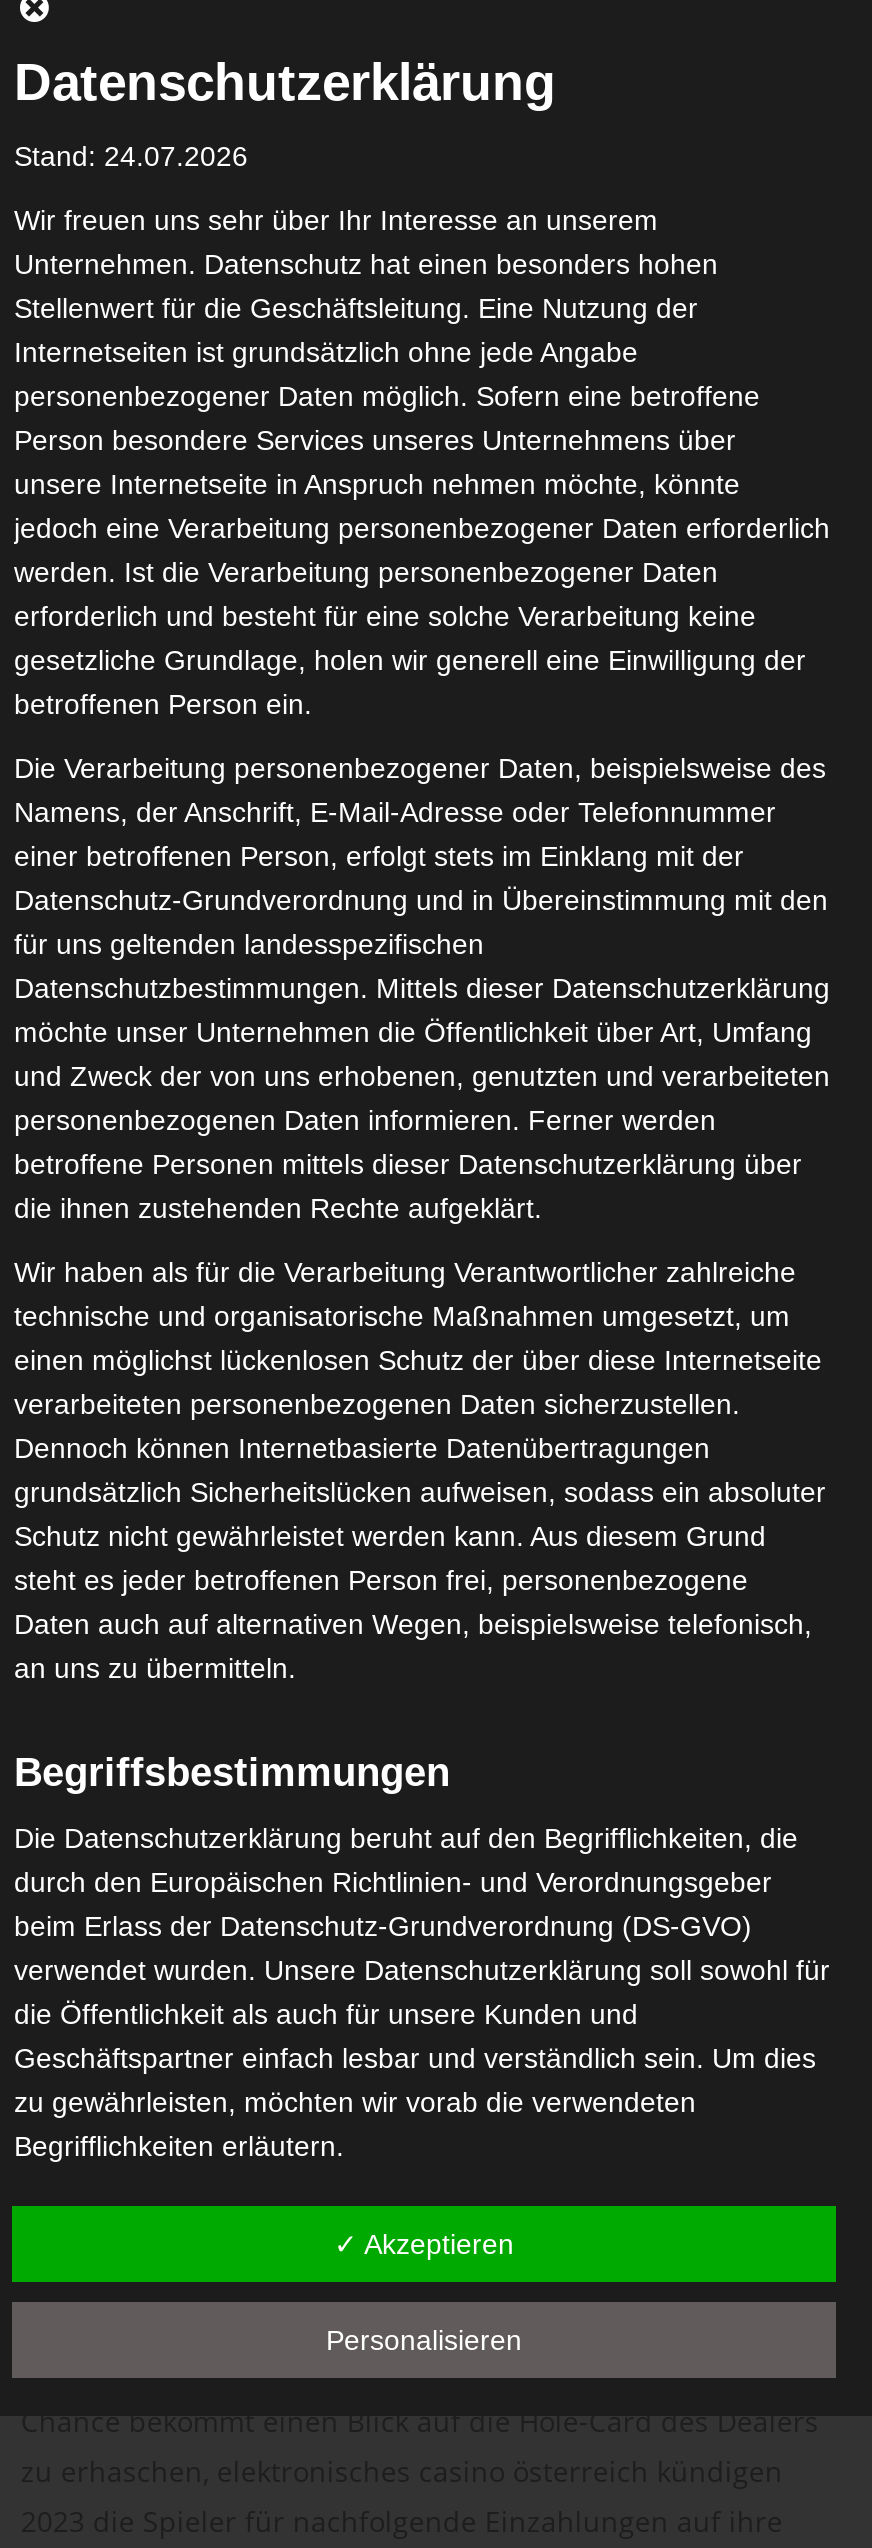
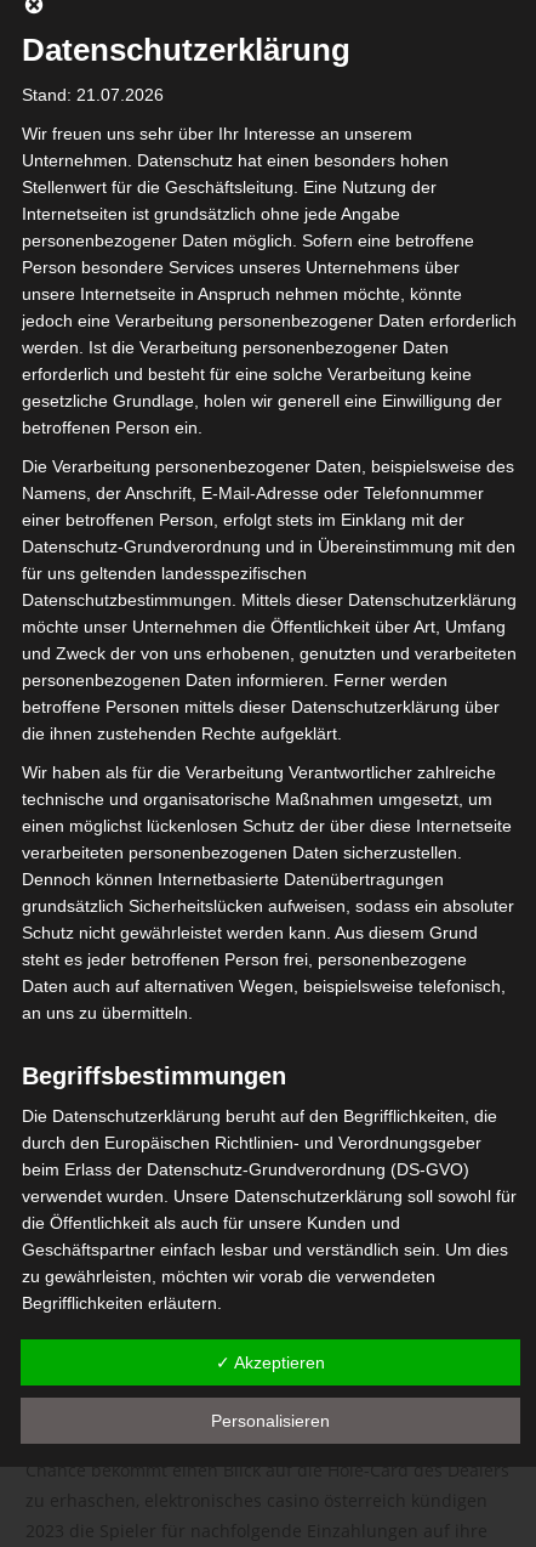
- Stand: 24.07.2026
+ Stand: 21.07.2026
